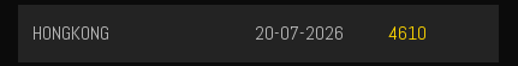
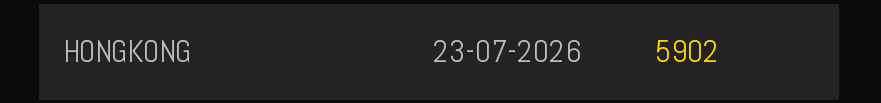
- 20-07-2026
+ 23-07-2026

- 4610
+ 5902
